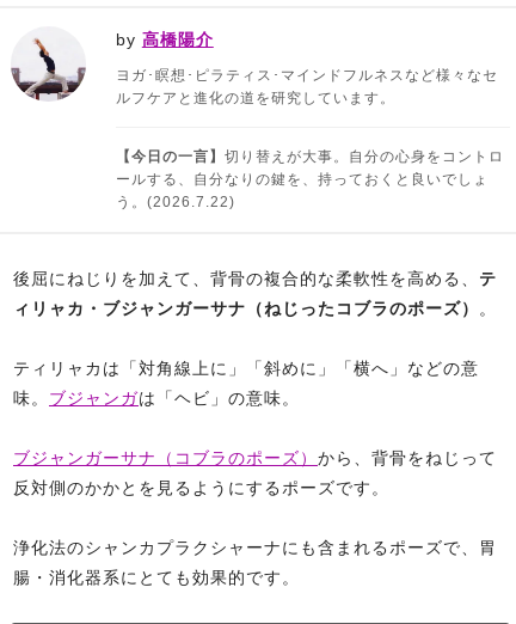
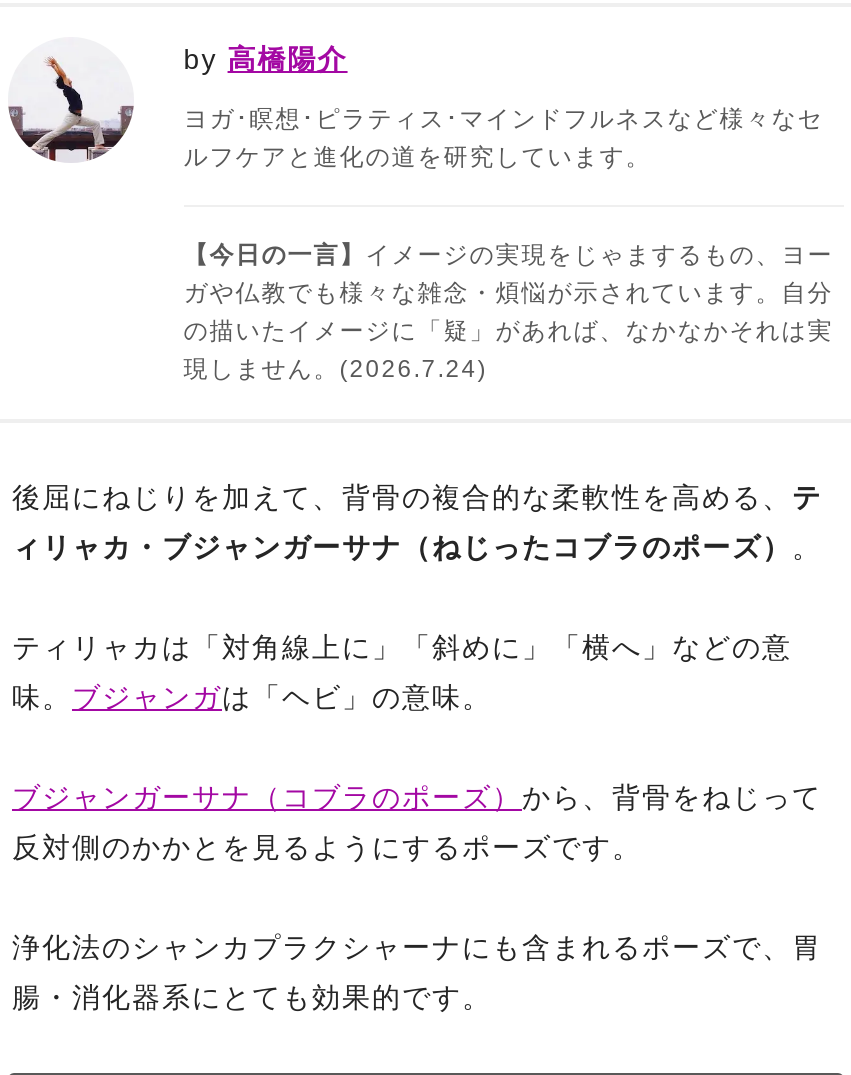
- 【今日の一言】切り替えが大事。自分の心身をコントロ
- ールする、自分なりの鍵を、持っておくと良いでしょ
- う。(2026.7.22)
+ 【今日の一言】イメージの実現をじゃまするもの、ヨー
+ ガや仏教でも様々な雑念・煩悩が示されています。自分
+ の描いたイメージに「疑」があれば、なかなかそれは実
+ 現しません。(2026.7.24)
